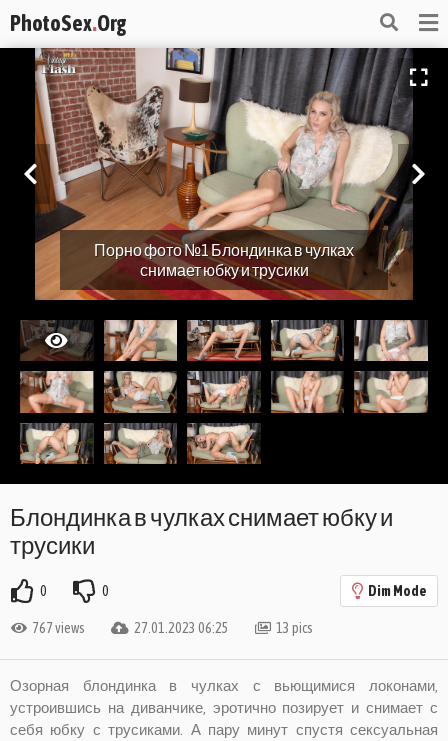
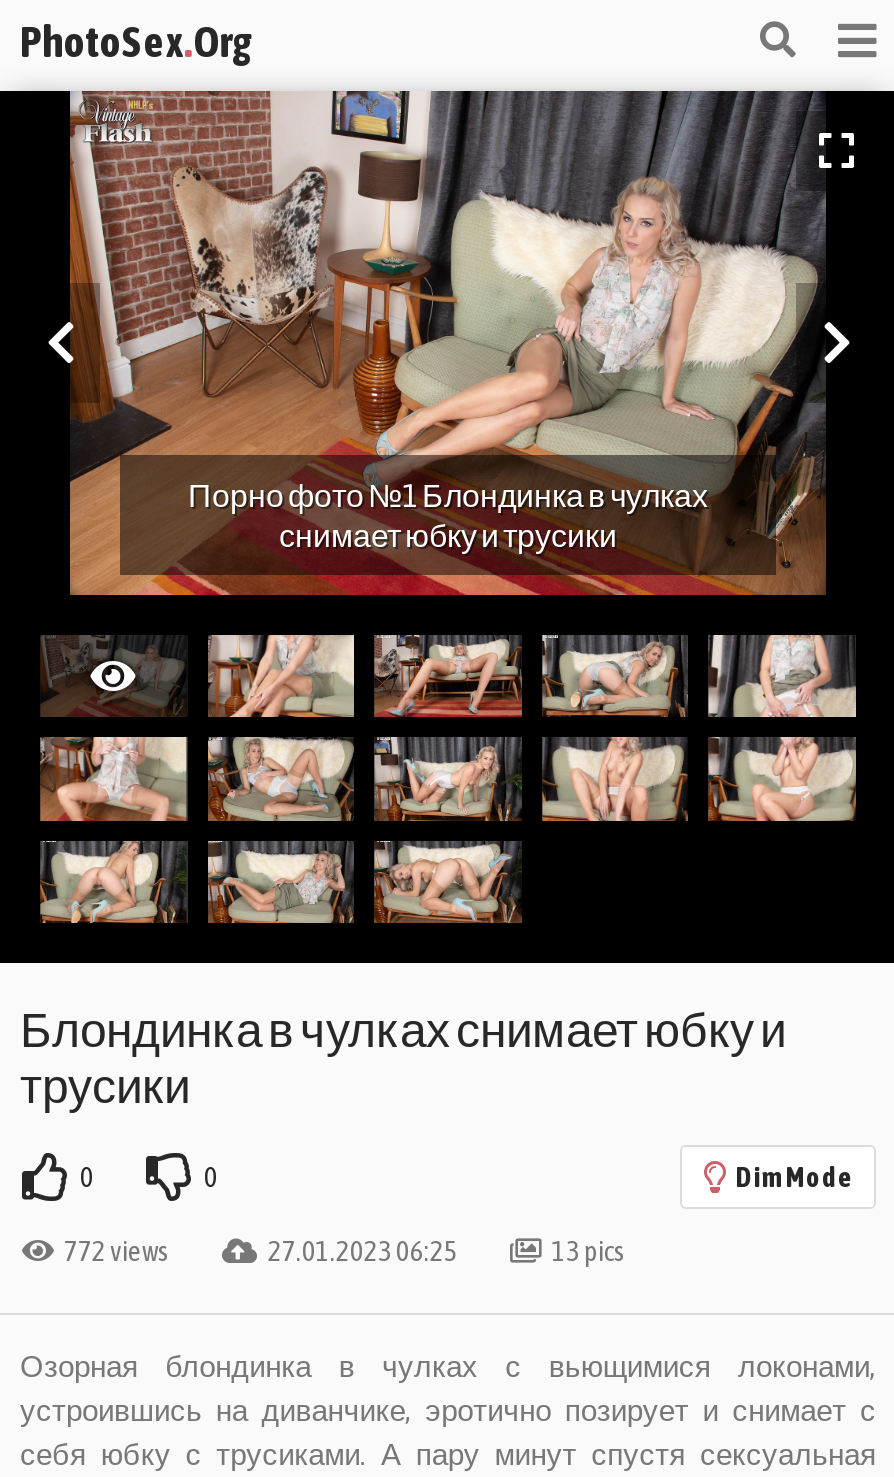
- 767 views
+ 772 views
